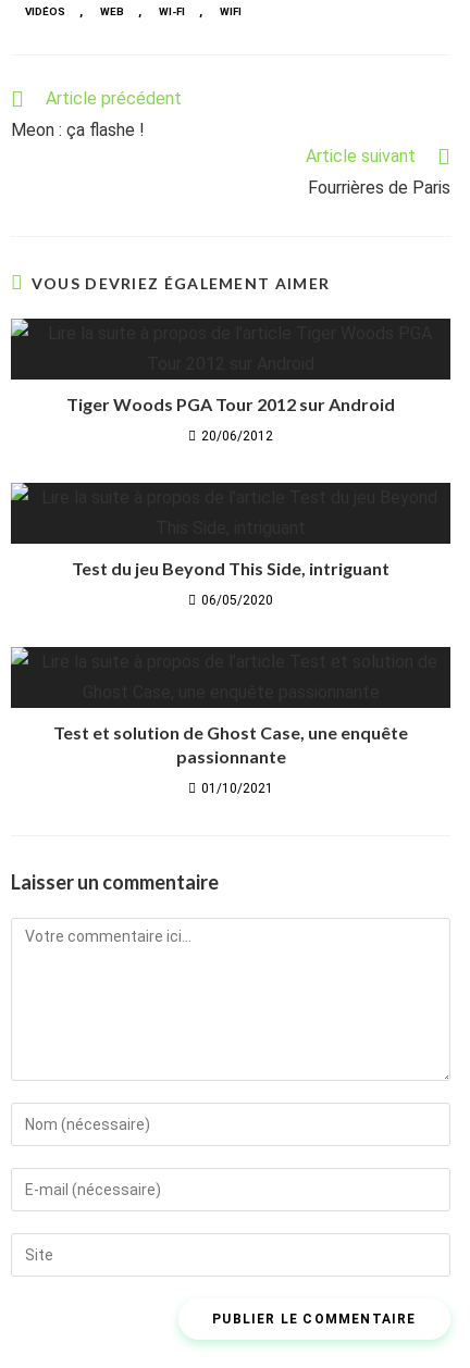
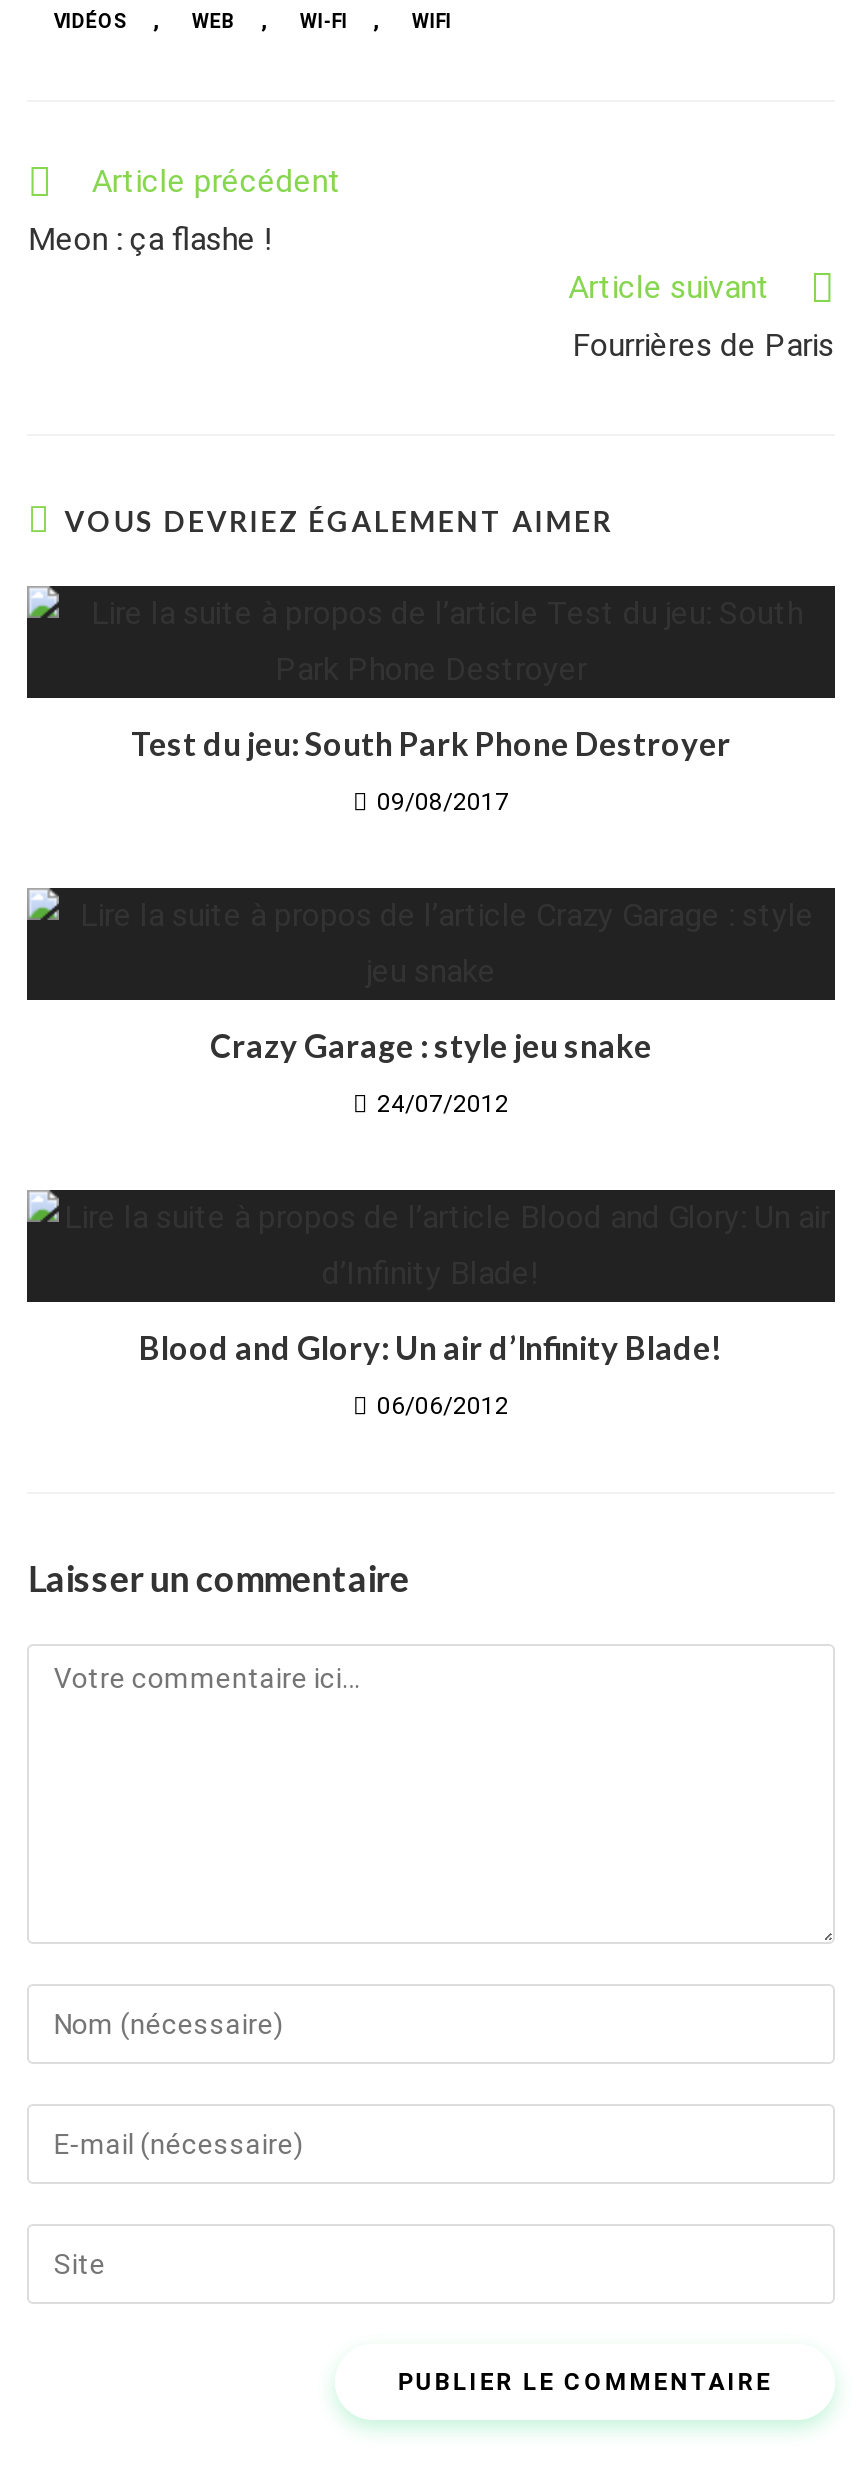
- Tiger Woods PGA Tour 2012 sur Android
+ Test du jeu: South Park Phone Destroyer

- 20/06/2012
+ 09/08/2017

- Test du jeu Beyond This Side, intriguant
+ Crazy Garage : style jeu snake

- 06/05/2020
+ 24/07/2012

- Test et solution de Ghost Case, une enquête
- passionnante
+ Blood and Glory: Un air d’Infinity Blade!

- 01/10/2021
+ 06/06/2012
